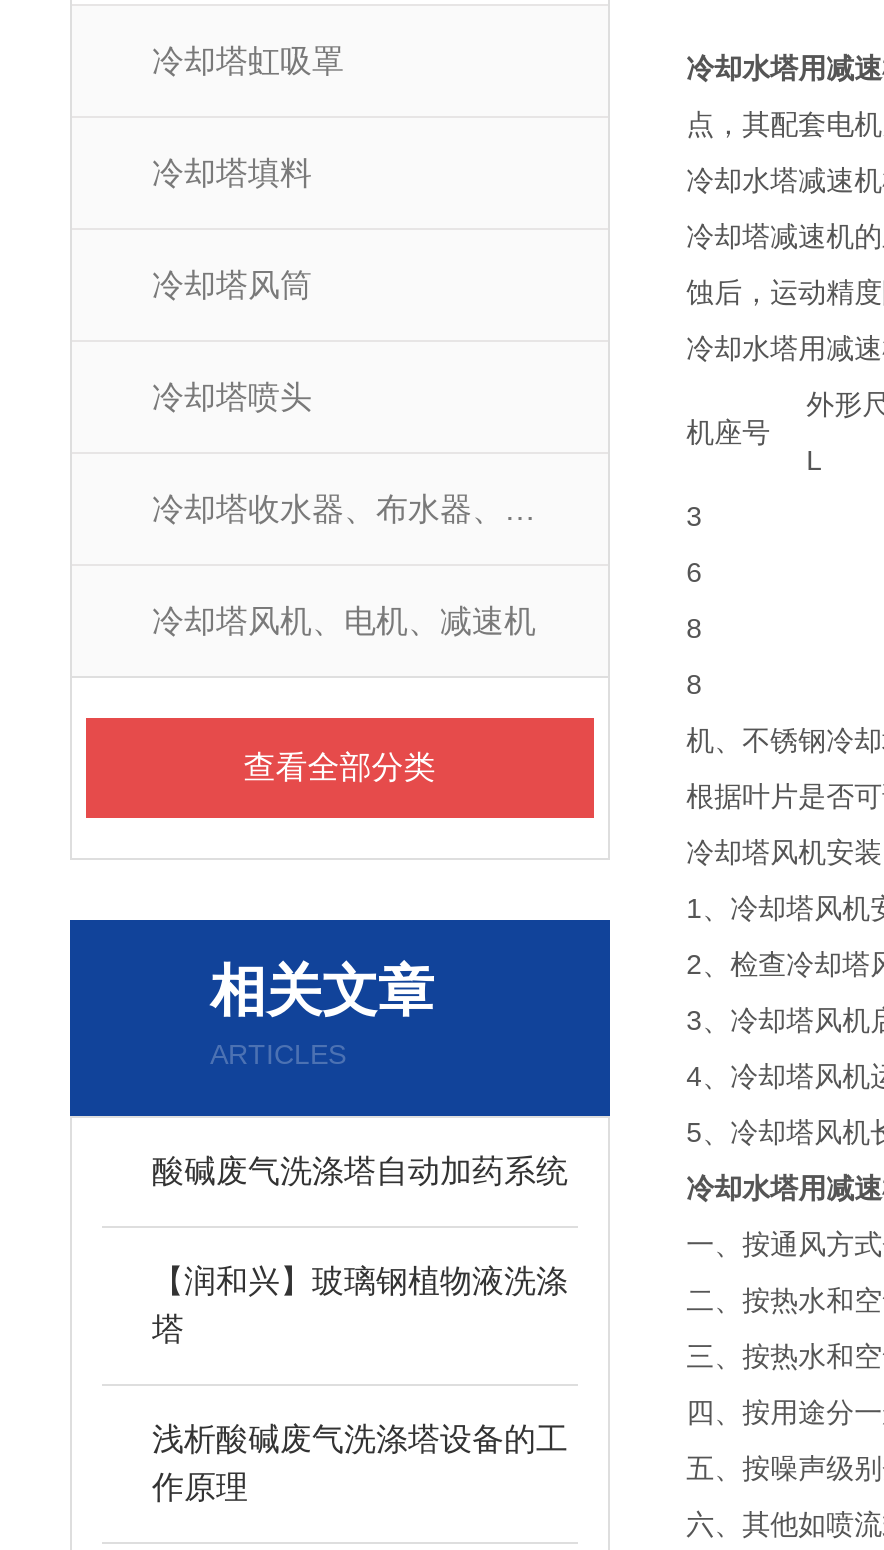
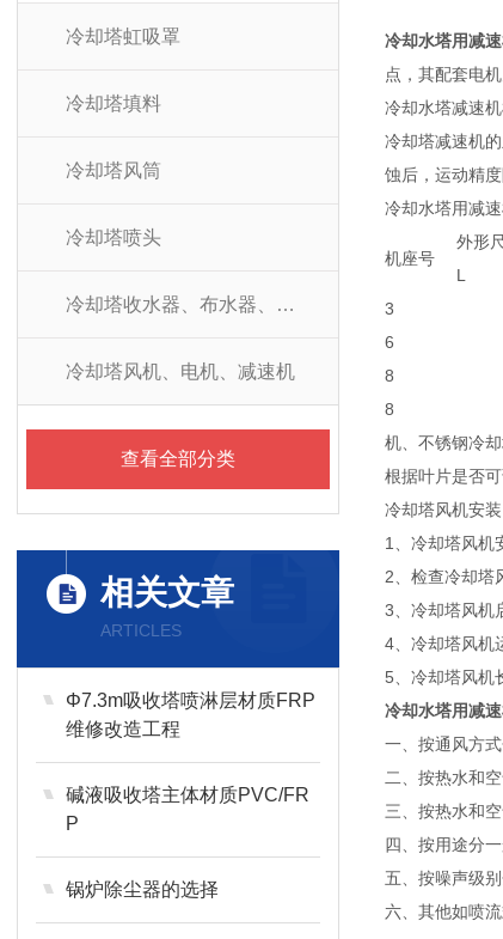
+ [image]

- 酸碱废气洗涤塔自动加药系统
+ Φ7.3m吸收塔喷淋层材质FRP
+ 维修改造工程

- 【润和兴】玻璃钢植物液洗涤
- 塔
+ 碱液吸收塔主体材质PVC/FR
+ P

- 浅析酸碱废气洗涤塔设备的工
- 作原理
+ 锅炉除尘器的选择
